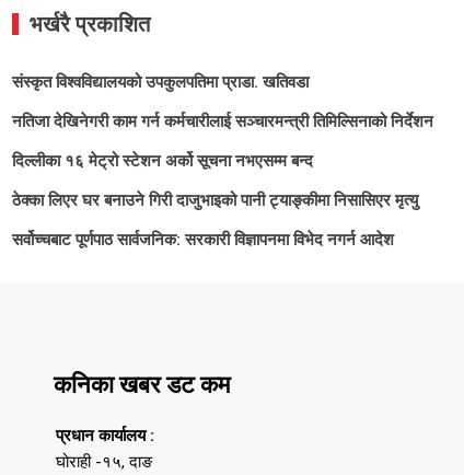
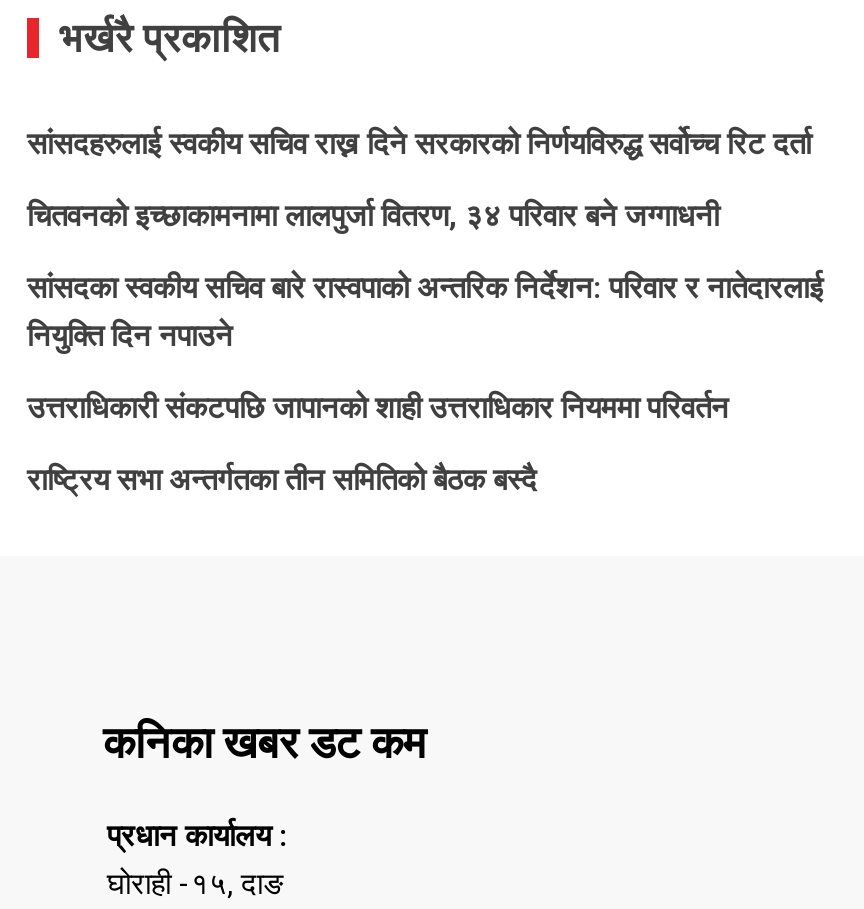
- संस्कृत विश्वविद्यालयको उपकुलपतिमा प्राडा. खतिवडा
+ सांसदहरुलाई स्वकीय सचिव राख्न दिने सरकारको निर्णयविरुद्ध सर्वोच्च रिट दर्ता

- नतिजा देखिनेगरी काम गर्न कर्मचारीलाई सञ्चारमन्त्री तिमिल्सिनाको निर्देशन
+ चितवनको इच्छाकामनामा लालपुर्जा वितरण, ३४ परिवार बने जग्गाधनी

- दिल्लीका १६ मेट्रो स्टेशन अर्को सूचना नभएसम्म बन्द
+ सांसदका स्वकीय सचिव बारे रास्वपाको अन्तरिक निर्देशन: परिवार र नातेदारलाई
+ नियुक्ति दिन नपाउने

- ठेक्का लिएर घर बनाउने गिरी दाजुभाइको पानी ट्याङ्कीमा निसासिएर मृत्यु
+ उत्तराधिकारी संकटपछि जापानको शाही उत्तराधिकार नियममा परिवर्तन

- सर्वोच्चबाट पूर्णपाठ सार्वजनिक: सरकारी विज्ञापनमा विभेद नगर्न आदेश
+ राष्ट्रिय सभा अन्तर्गतका तीन समितिको बैठक बस्दै
